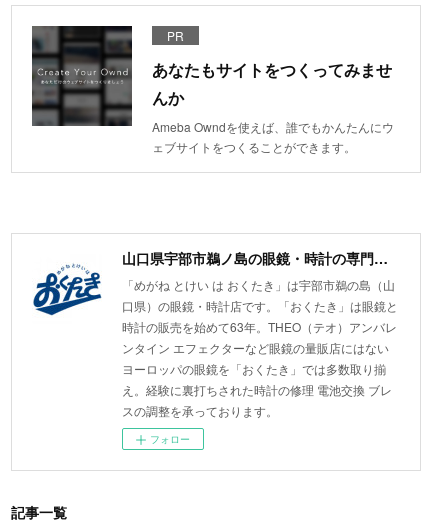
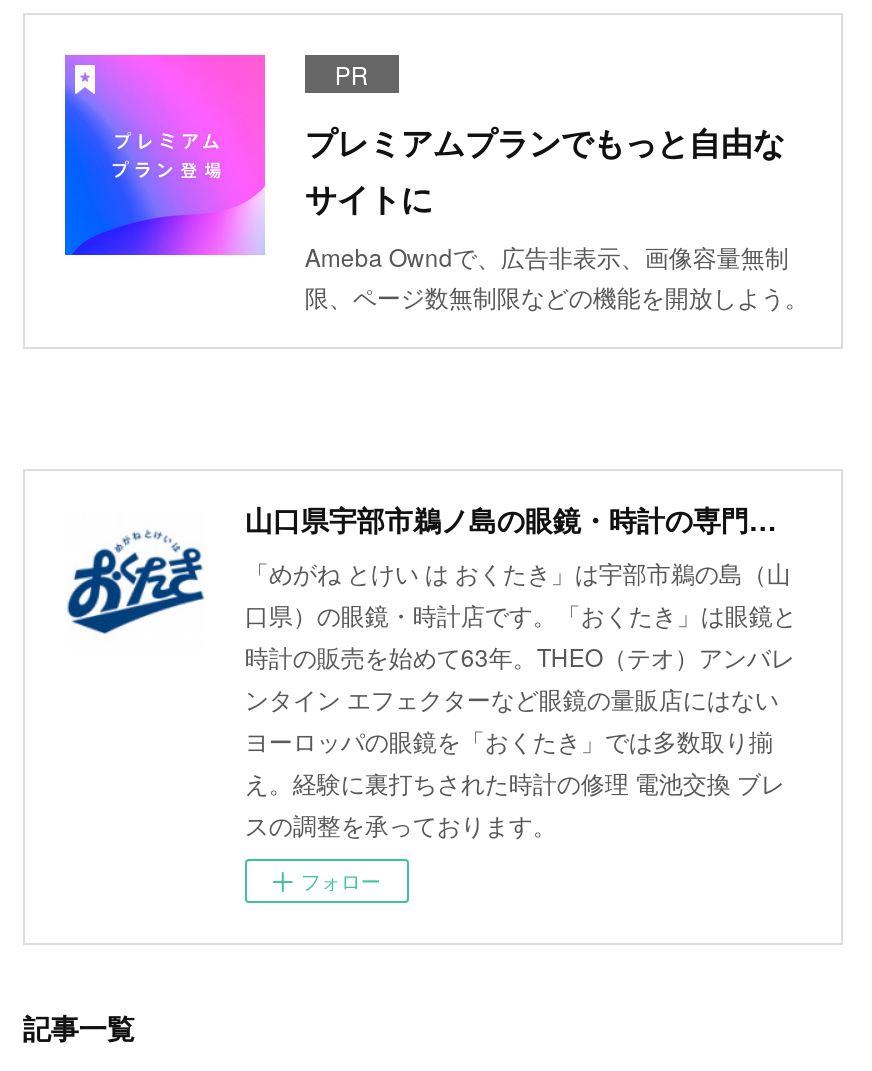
- [image]
- あなたもサイトをつくってみませ
- んか
- Ameba Owndを使えば、誰でもかんたんにウ
- ェブサイトをつくることができます。
+ [image]
+ プレミアムプランでもっと自由な
+ サイトに
+ Ameba Owndで、広告非表示、画像容量無制
+ 限、ページ数無制限などの機能を開放しよう。
